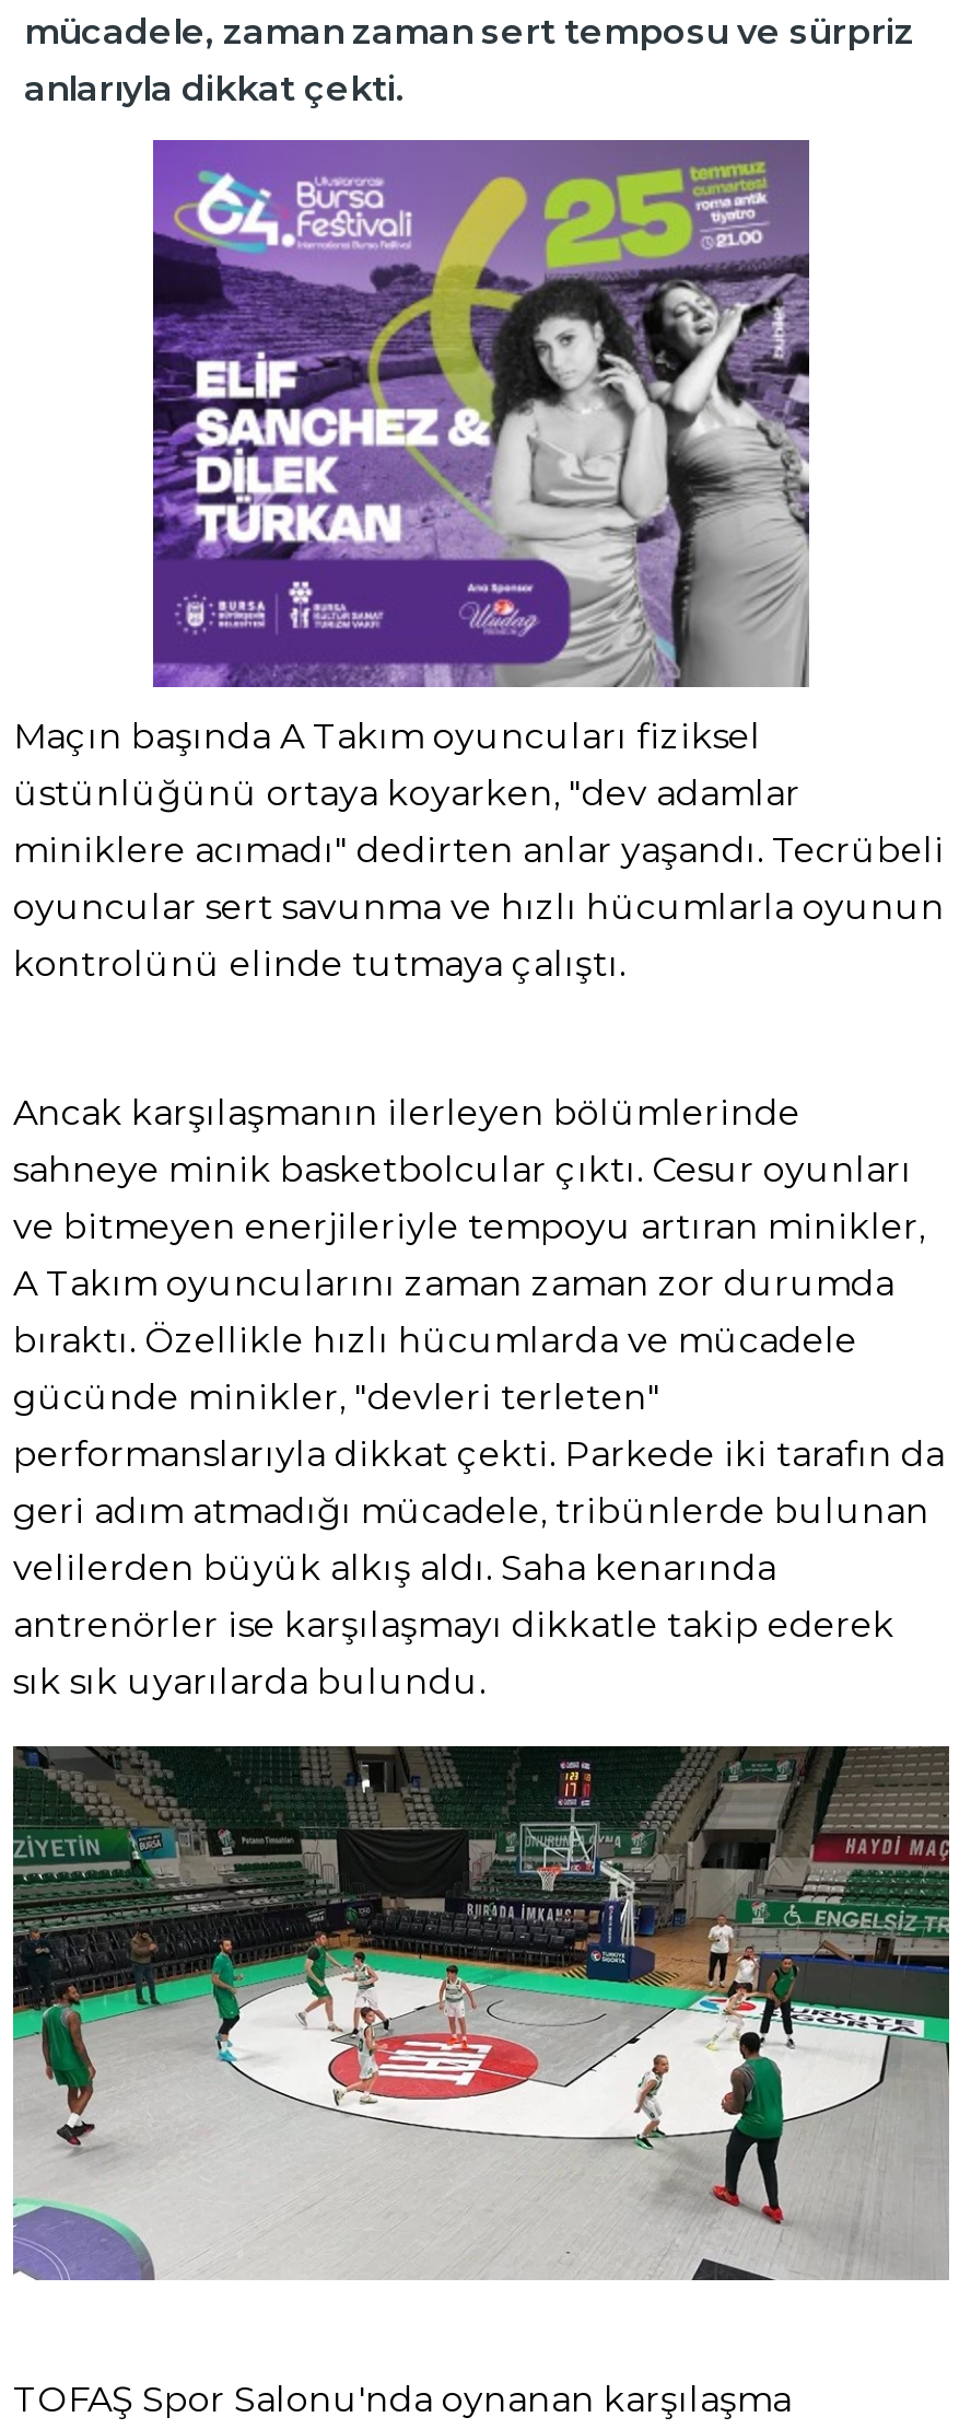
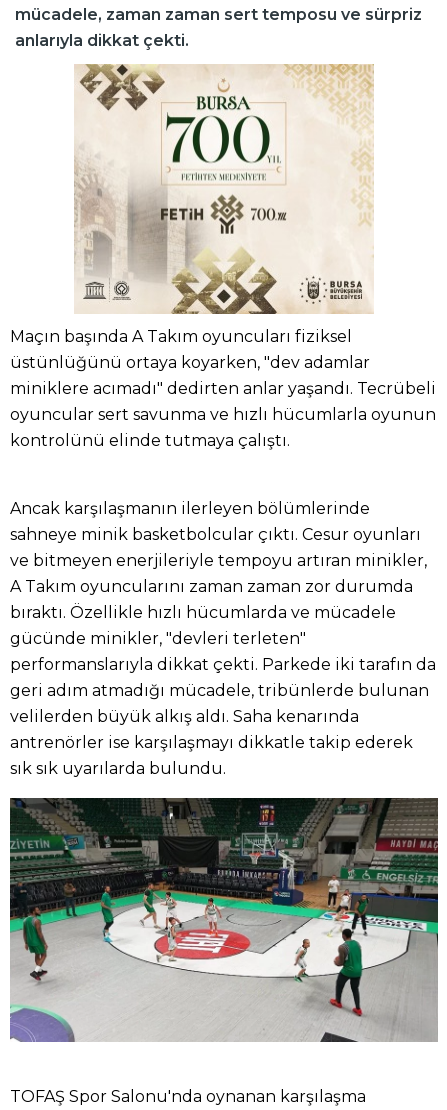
- [image]
+ [image]
